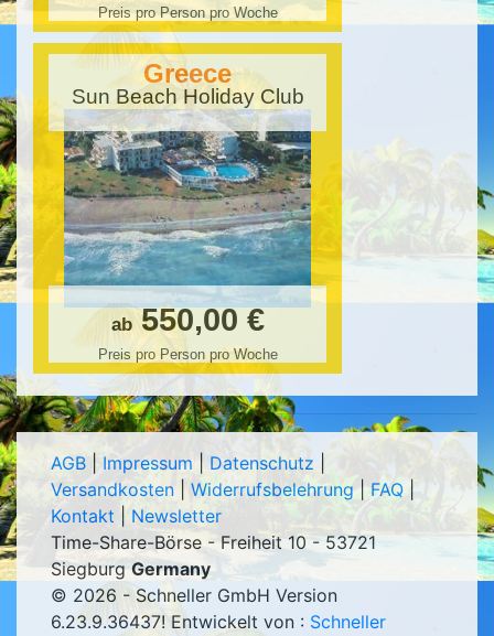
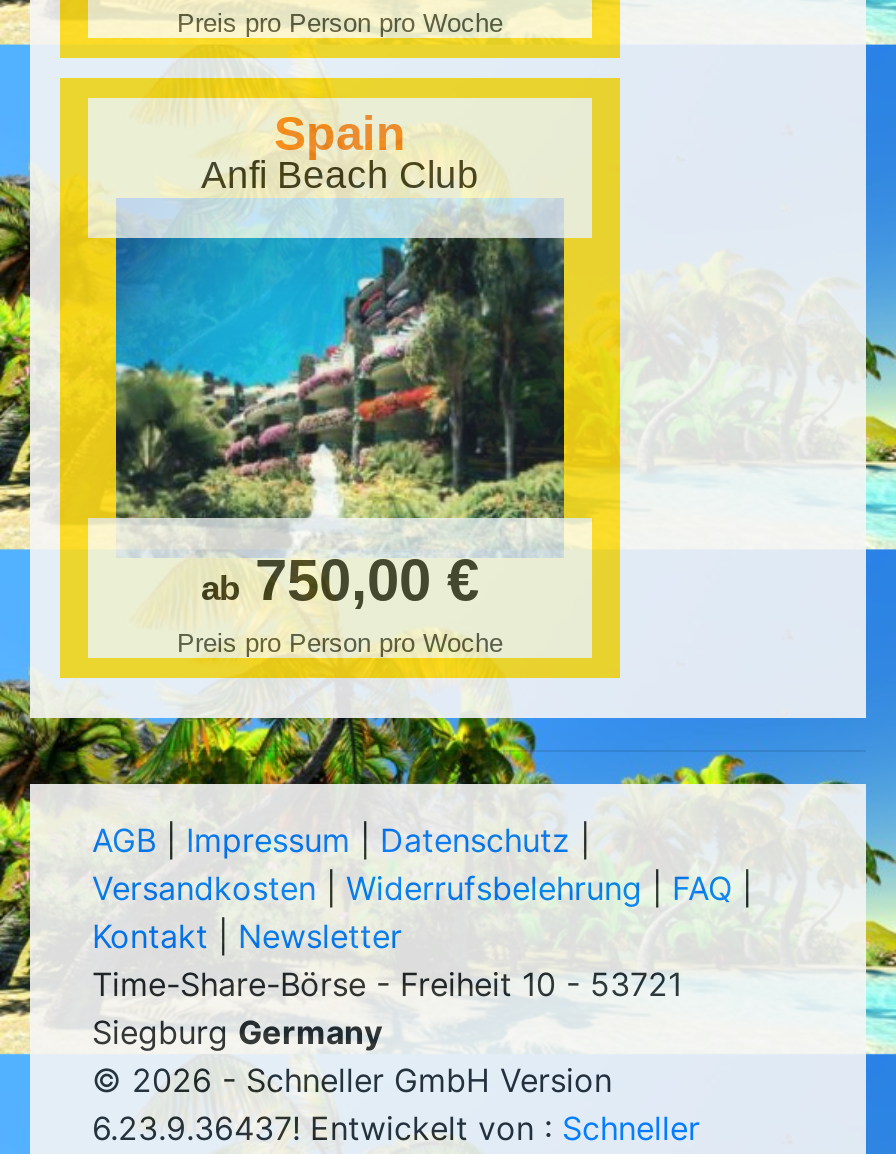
- Greece
- Sun Beach Holiday Club
+ Spain
+ Anfi Beach Club

- [image]
- ab 550,00 €
+ [image]
+ ab 750,00 €
